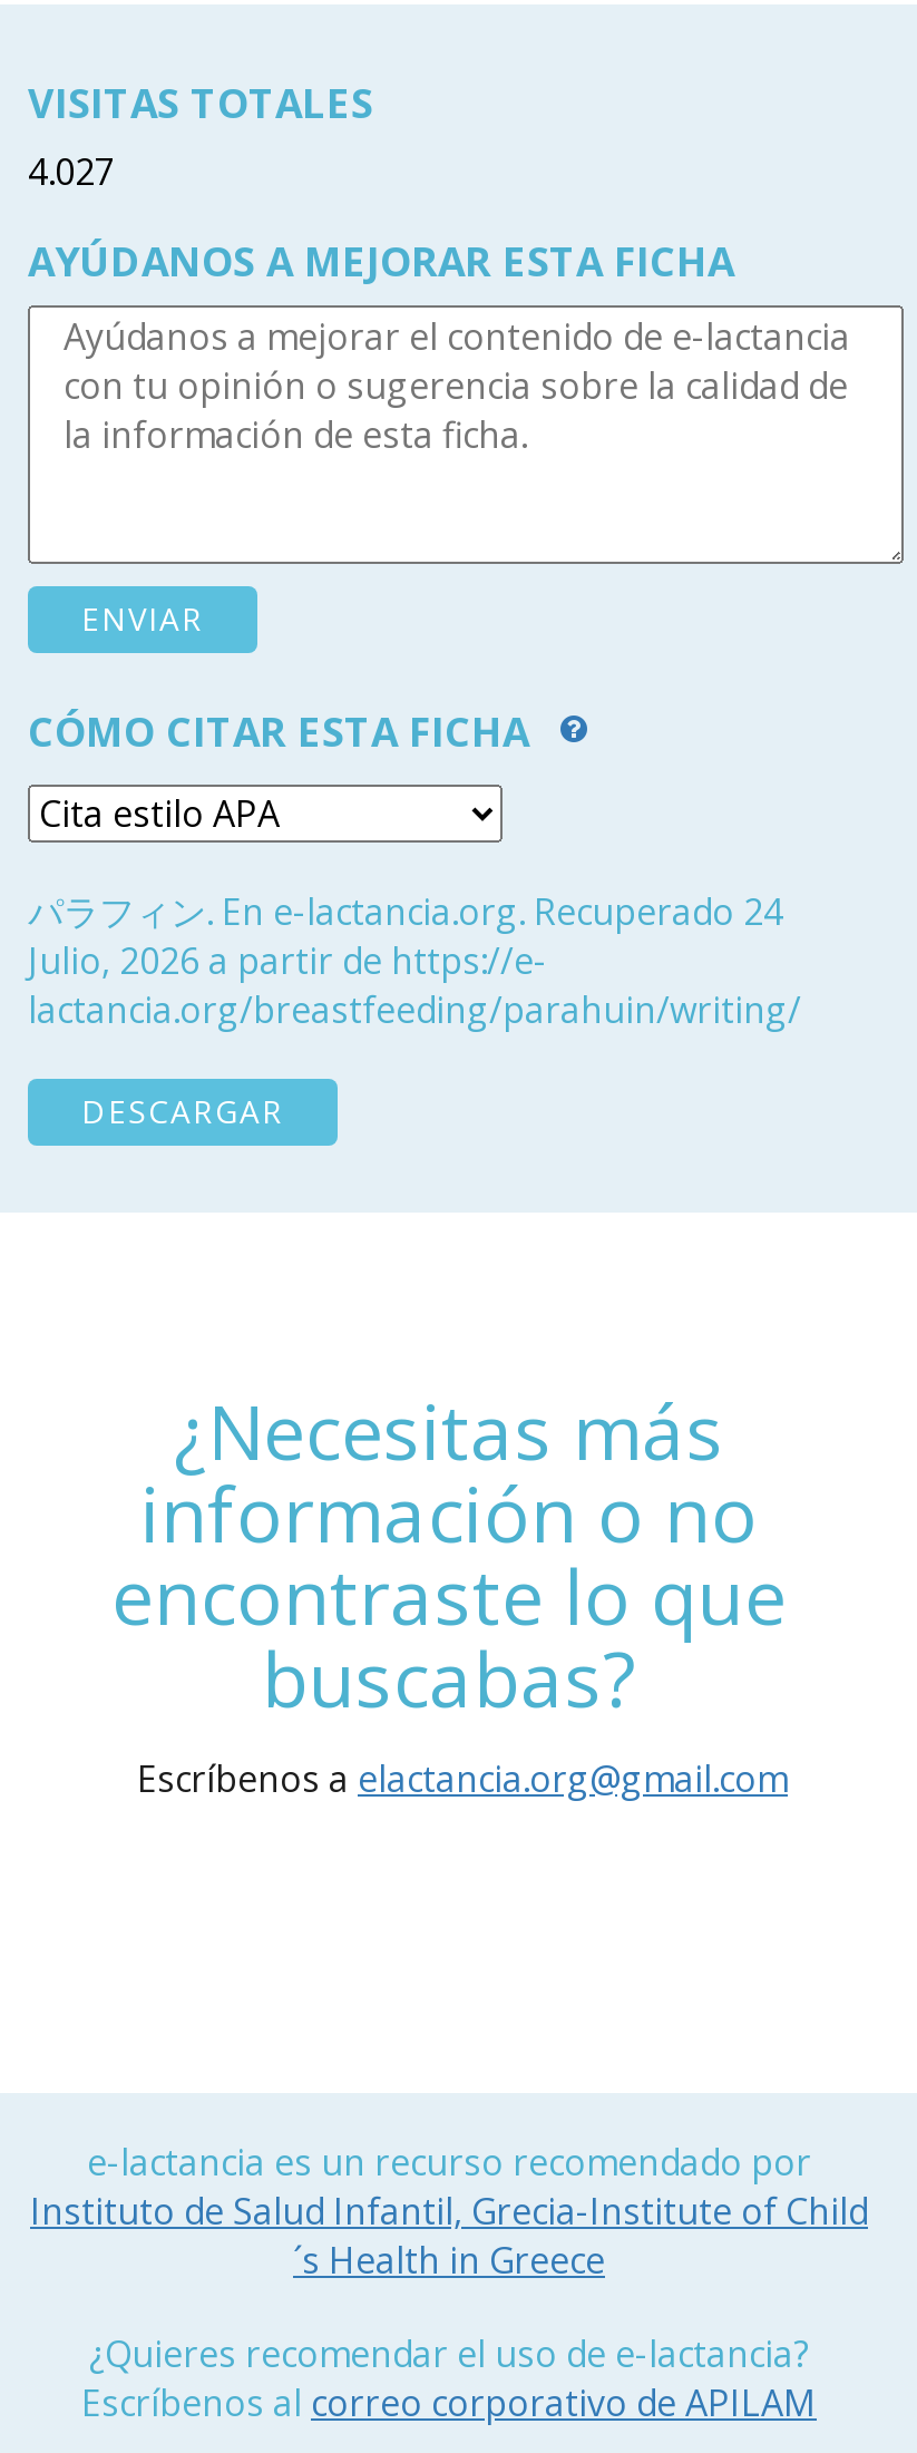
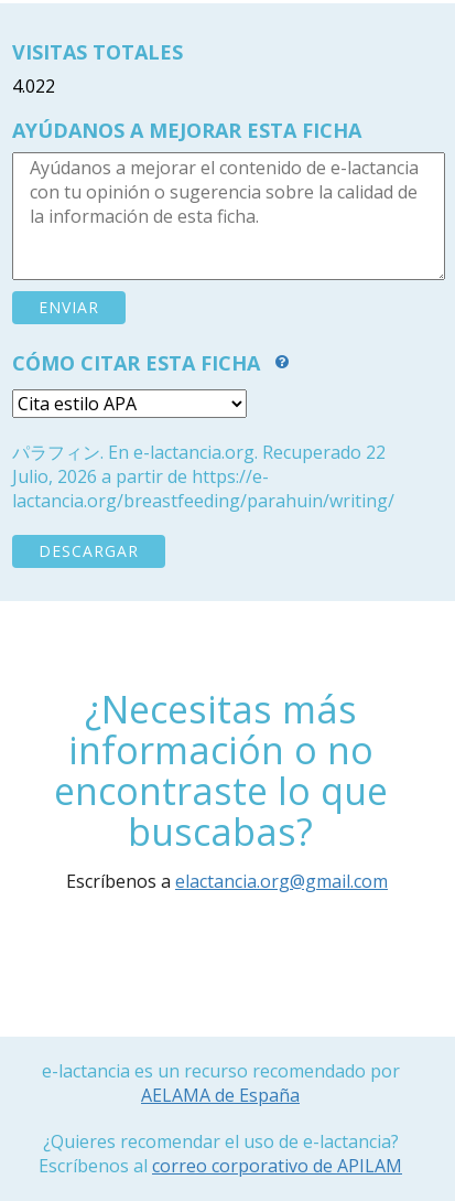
- 4.027
+ 4.022

- パラフィン. En e-lactancia.org. Recuperado 24
+ パラフィン. En e-lactancia.org. Recuperado 22

- Instituto de Salud Infantil, Grecia-Institute of Child
- ´s Health in Greece
+ AELAMA de España
